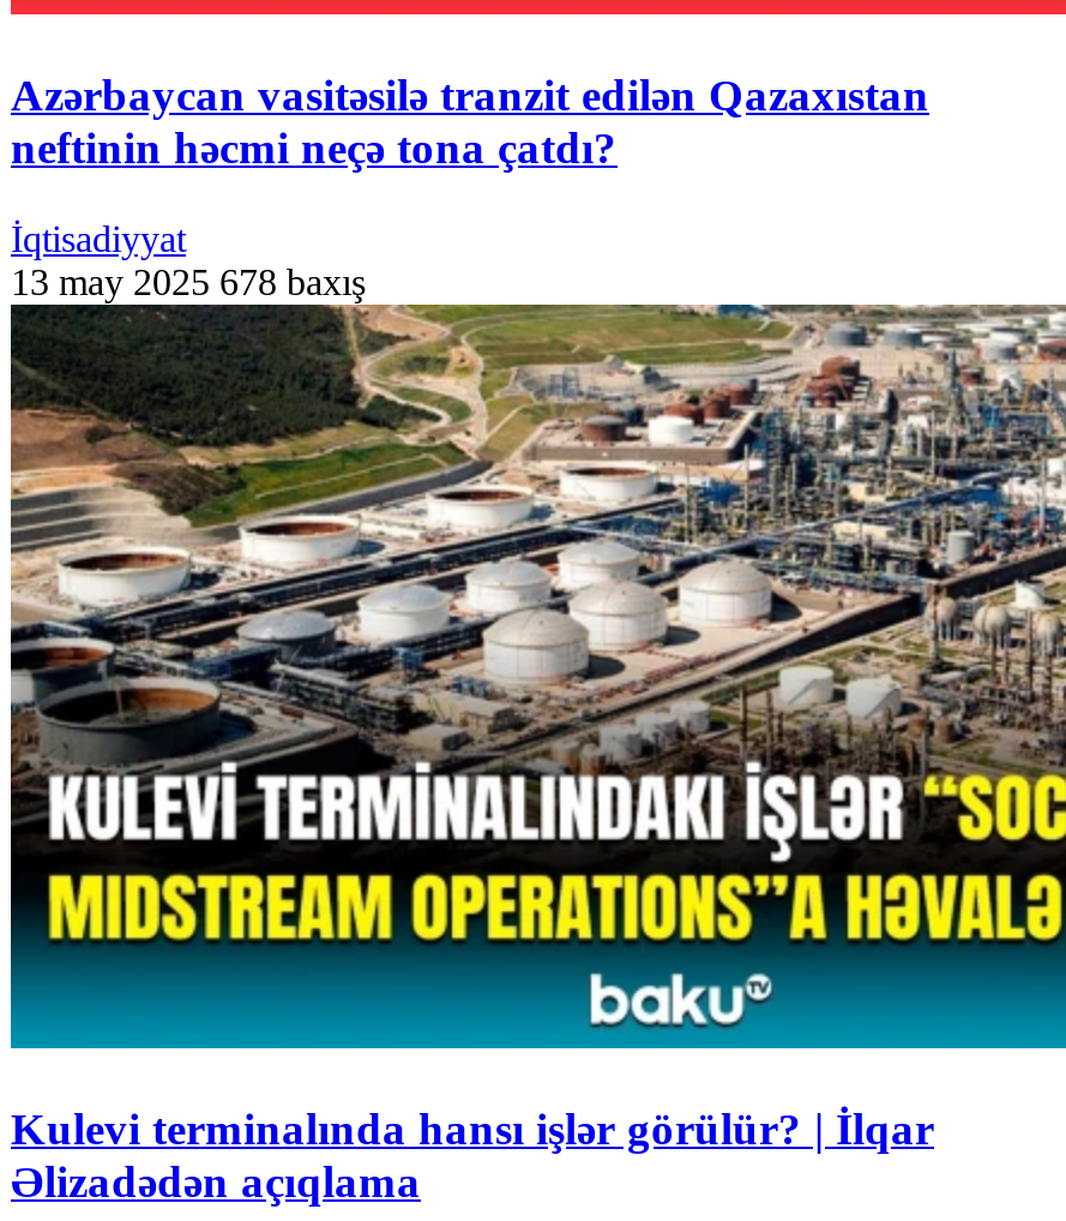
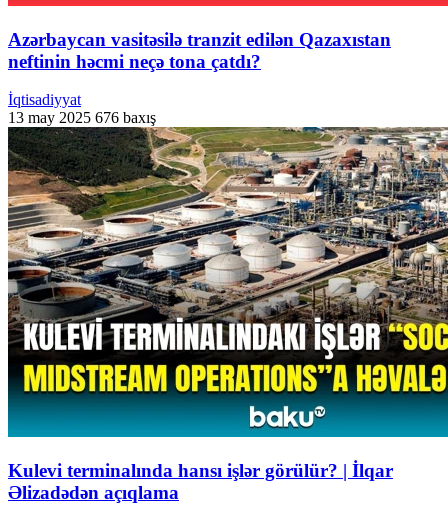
- 13 may 2025 678 baxış
+ 13 may 2025 676 baxış
